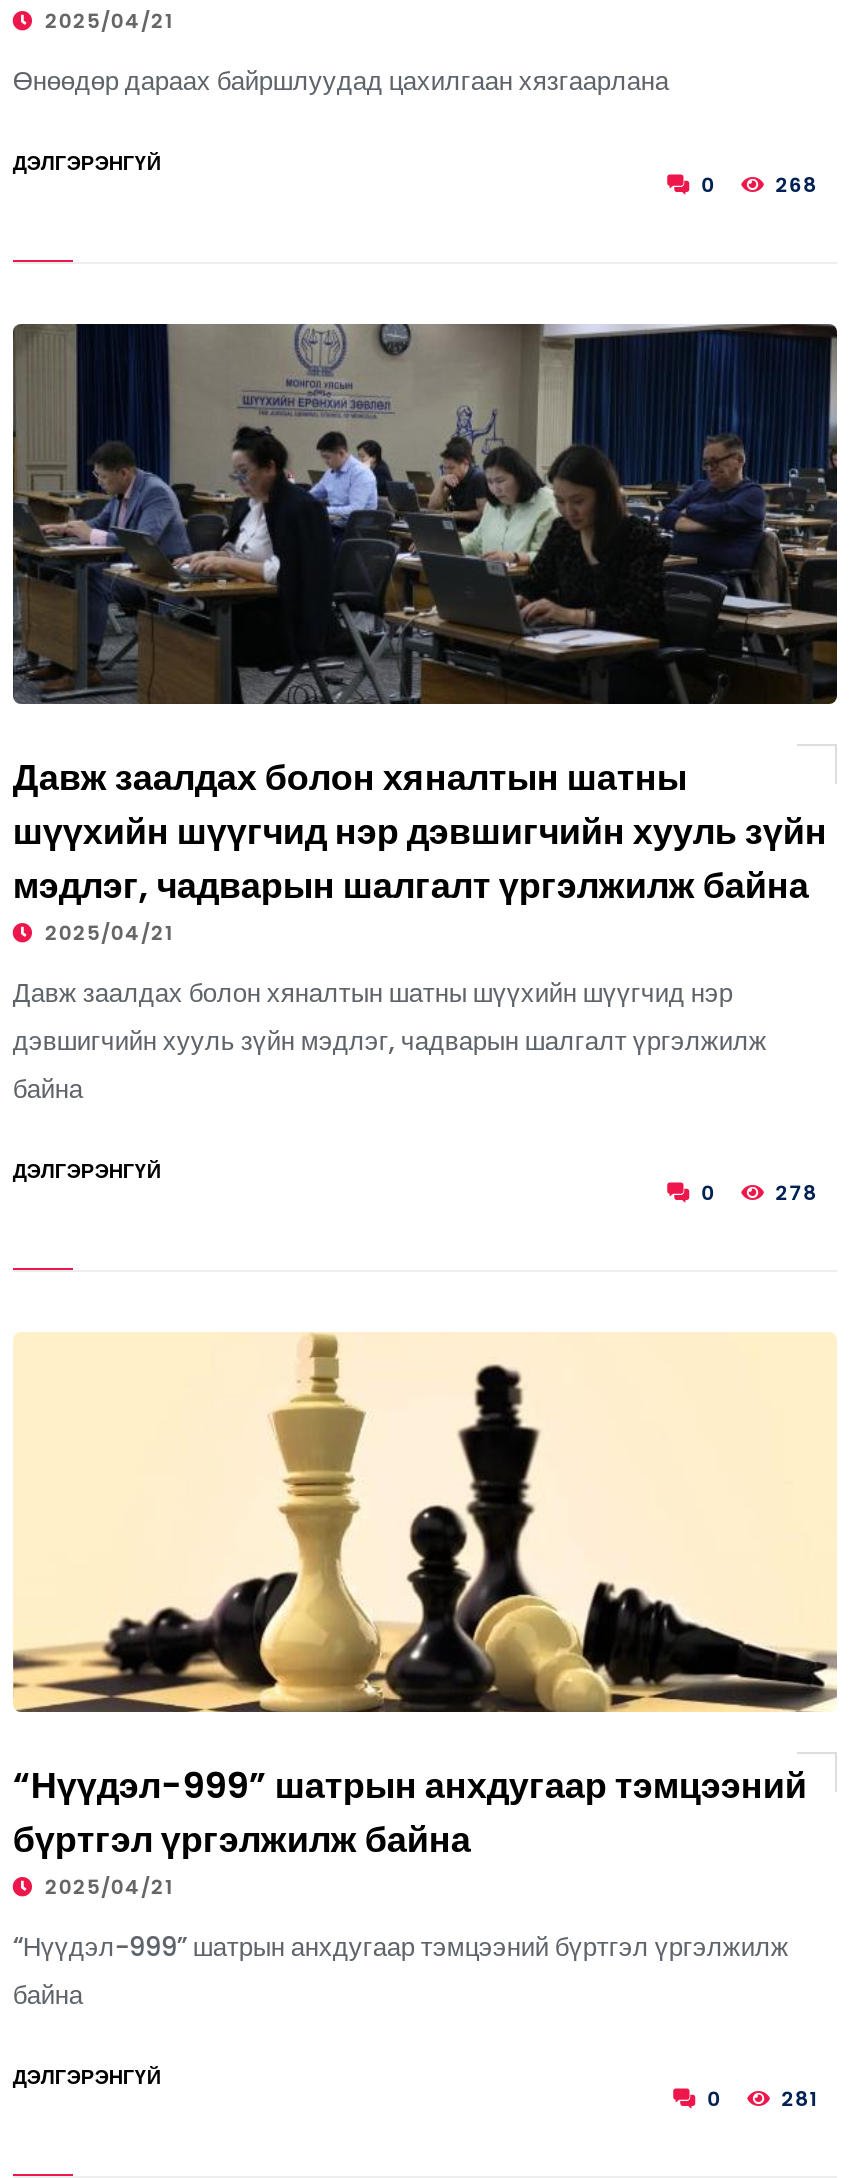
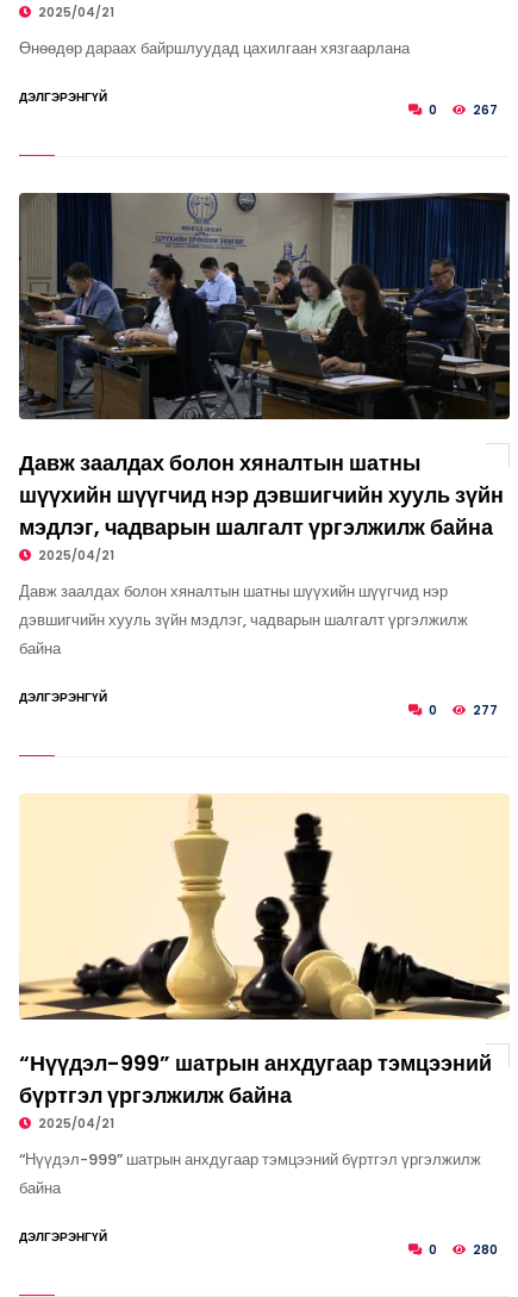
- 0 268
+ 0 267

- 0 278
+ 0 277

- 0 281
+ 0 280
